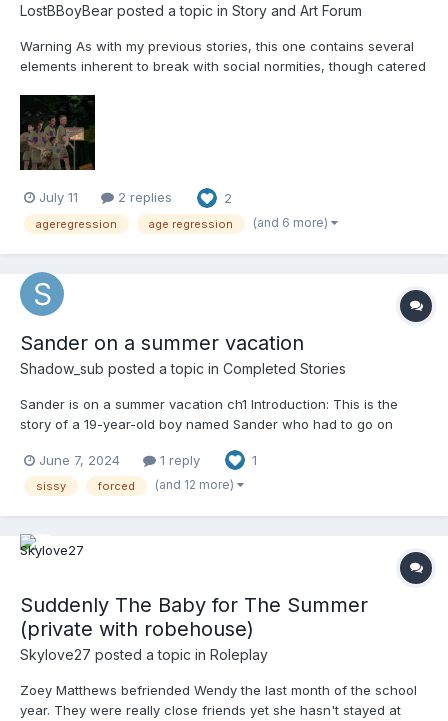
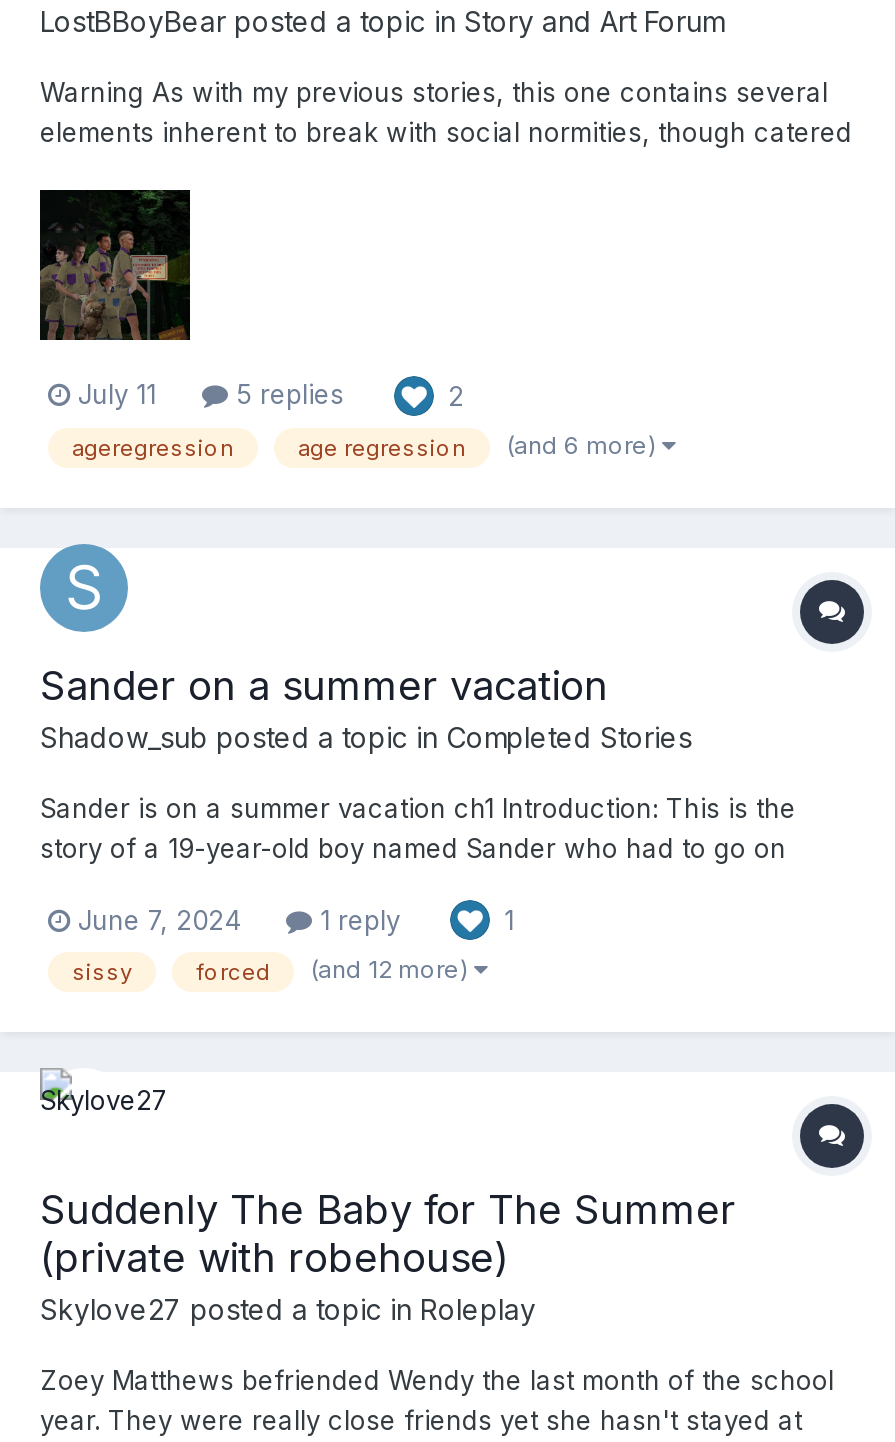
- 2 replies
+ 5 replies
